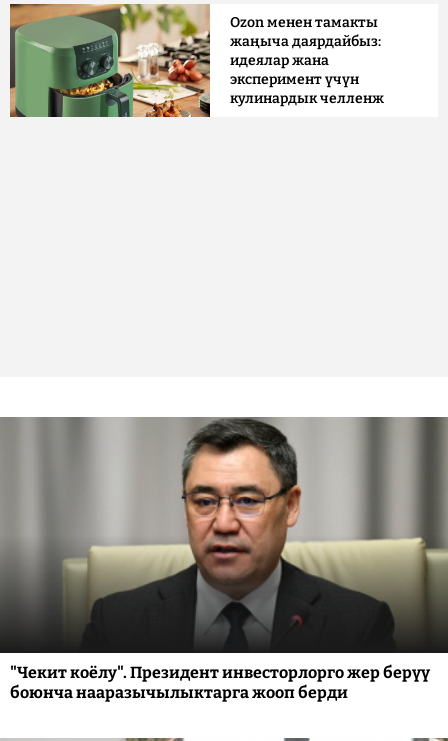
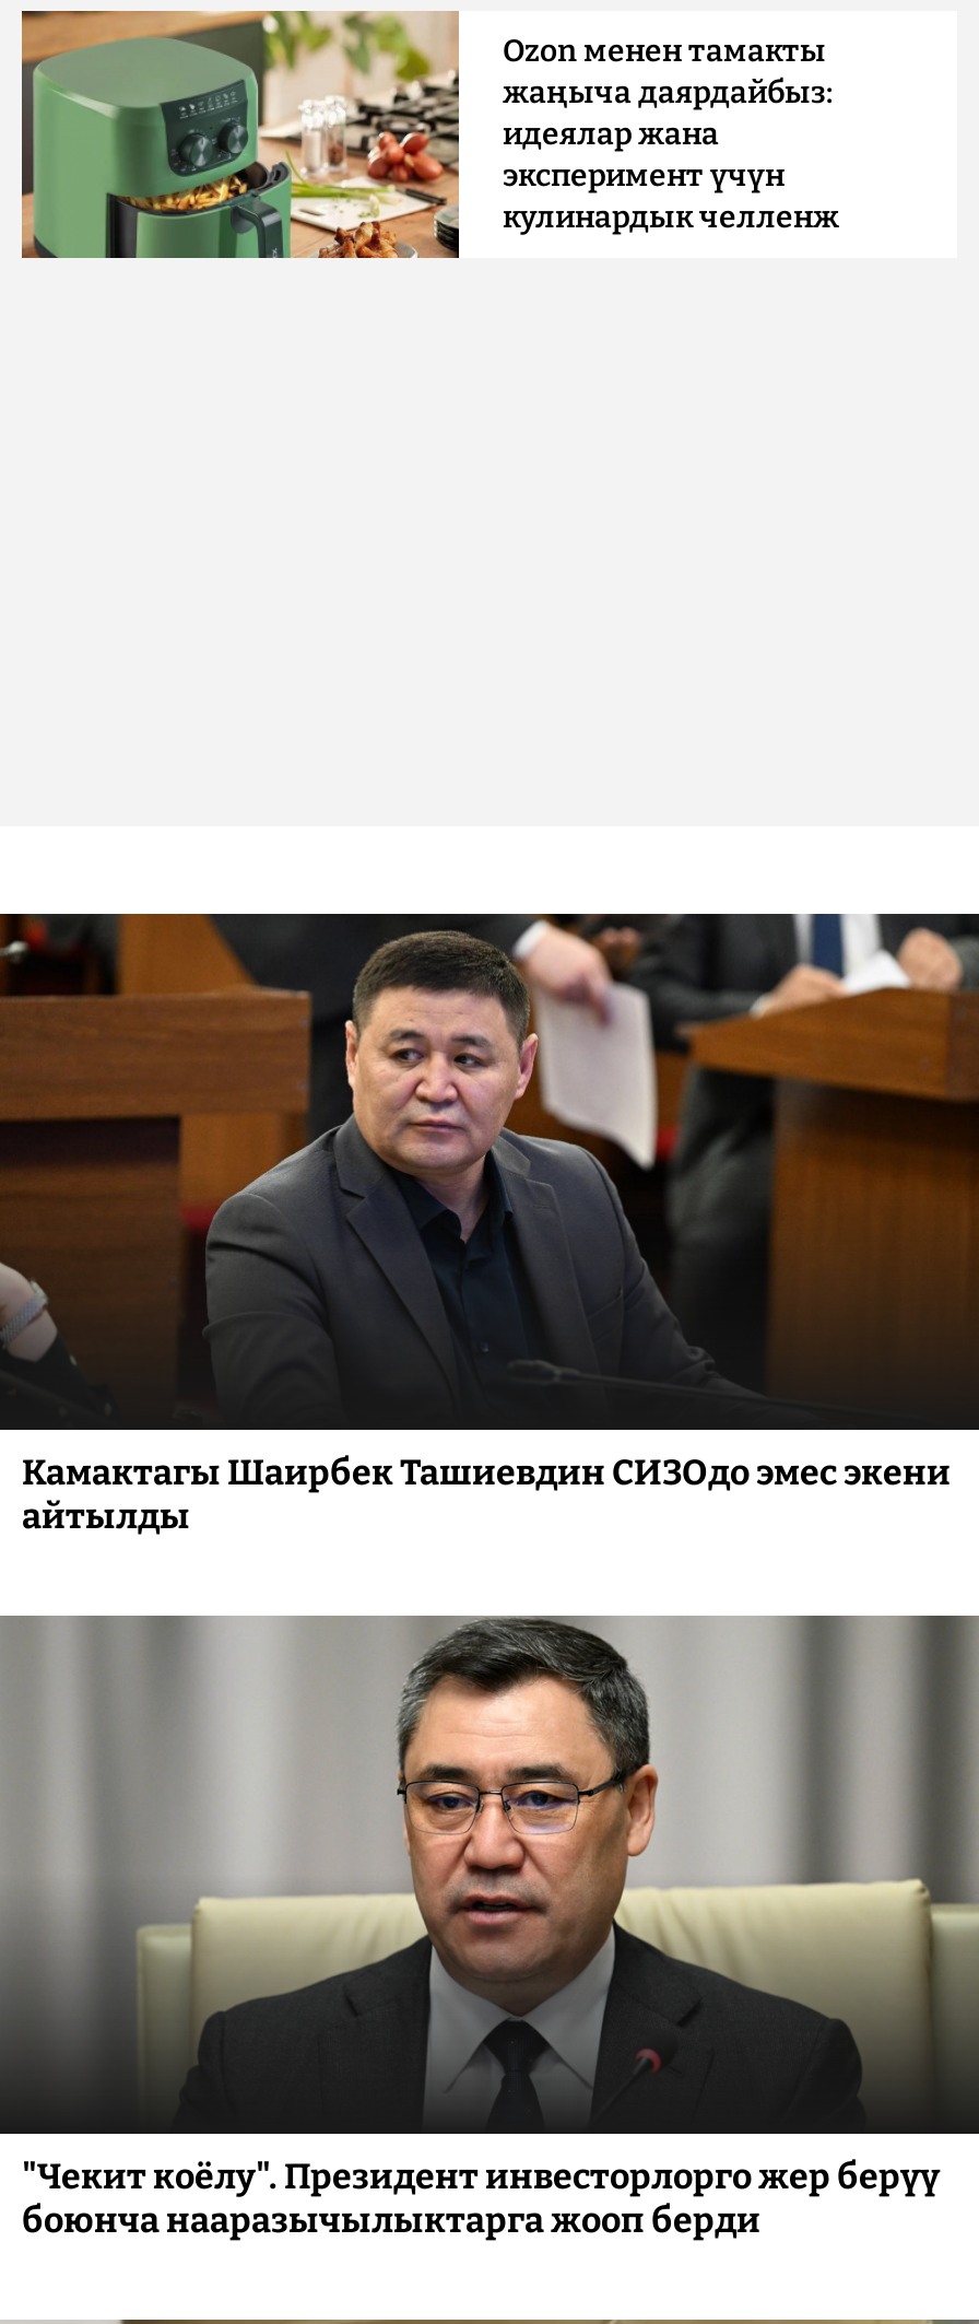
+ [image]
+ Камактагы Шаирбек Ташиевдин СИЗОдо эмес экени
+ айтылды
